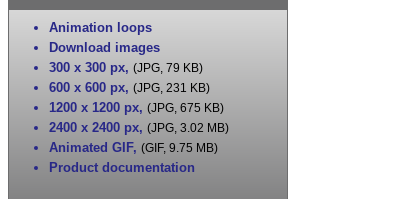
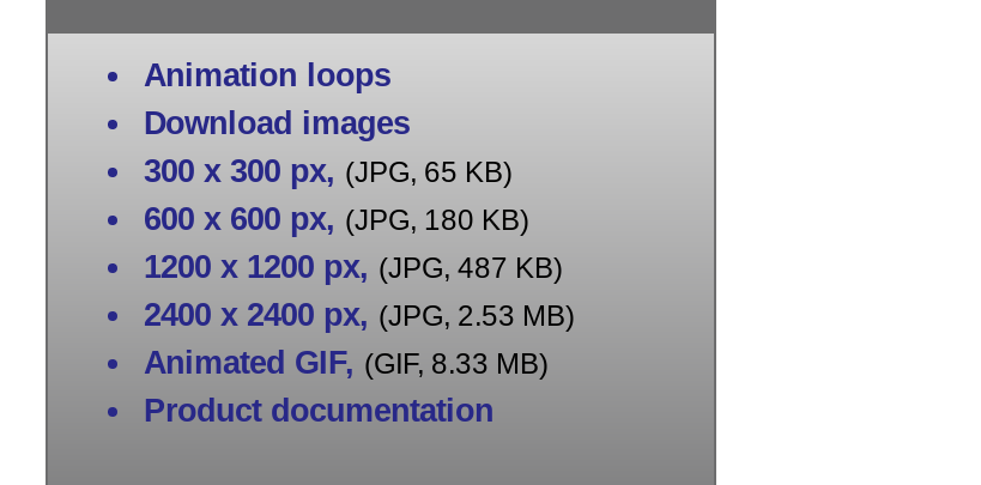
- 300 x 300 px, (JPG, 79 KB)
+ 300 x 300 px, (JPG, 65 KB)

- 600 x 600 px, (JPG, 231 KB)
+ 600 x 600 px, (JPG, 180 KB)

- 1200 x 1200 px, (JPG, 675 KB)
+ 1200 x 1200 px, (JPG, 487 KB)

- 2400 x 2400 px, (JPG, 3.02 MB)
+ 2400 x 2400 px, (JPG, 2.53 MB)

- Animated GIF, (GIF, 9.75 MB)
+ Animated GIF, (GIF, 8.33 MB)
